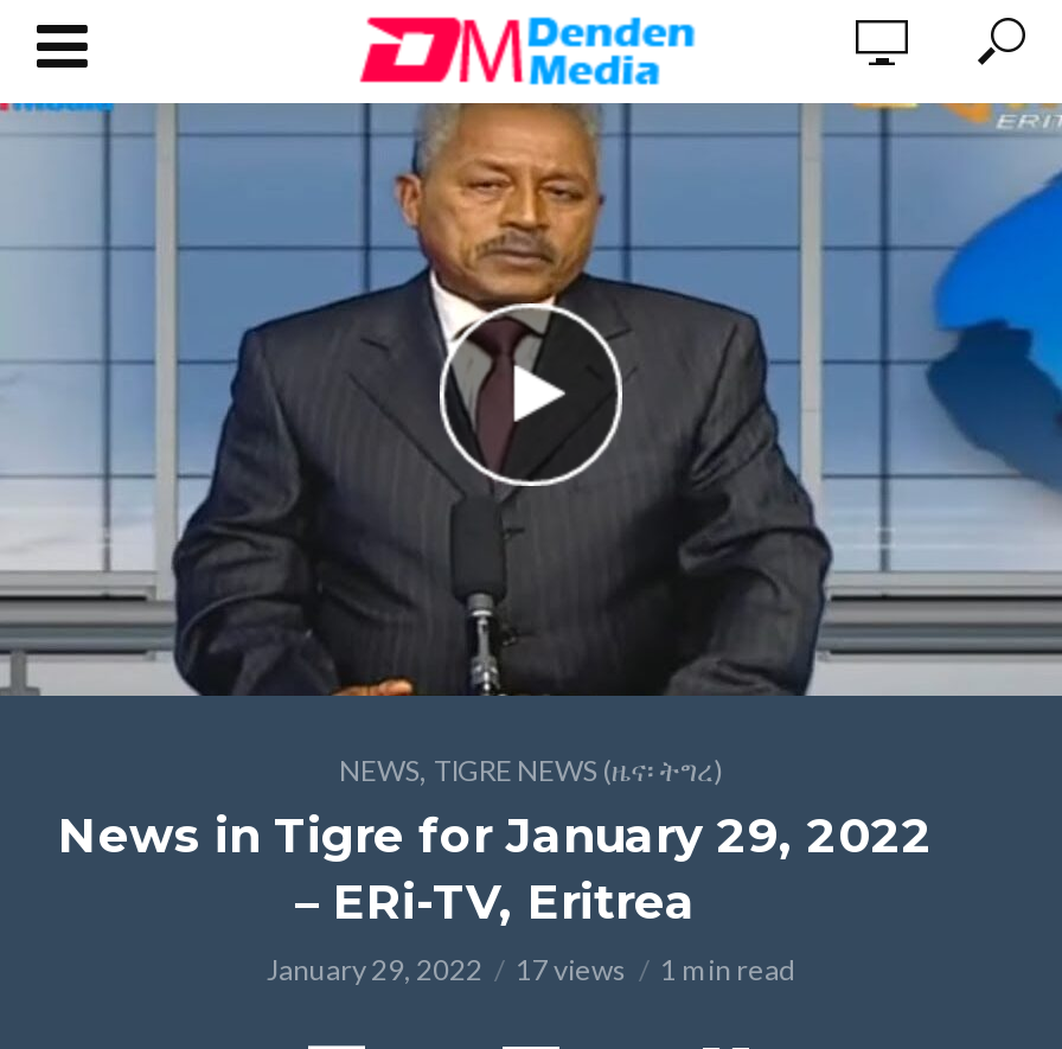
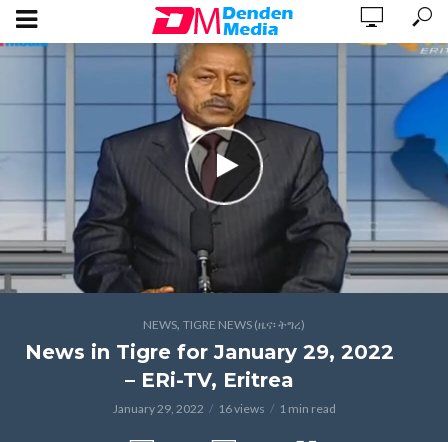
- January 29, 2022 17 views 1 min read
+ January 29, 2022 16 views 1 min read
